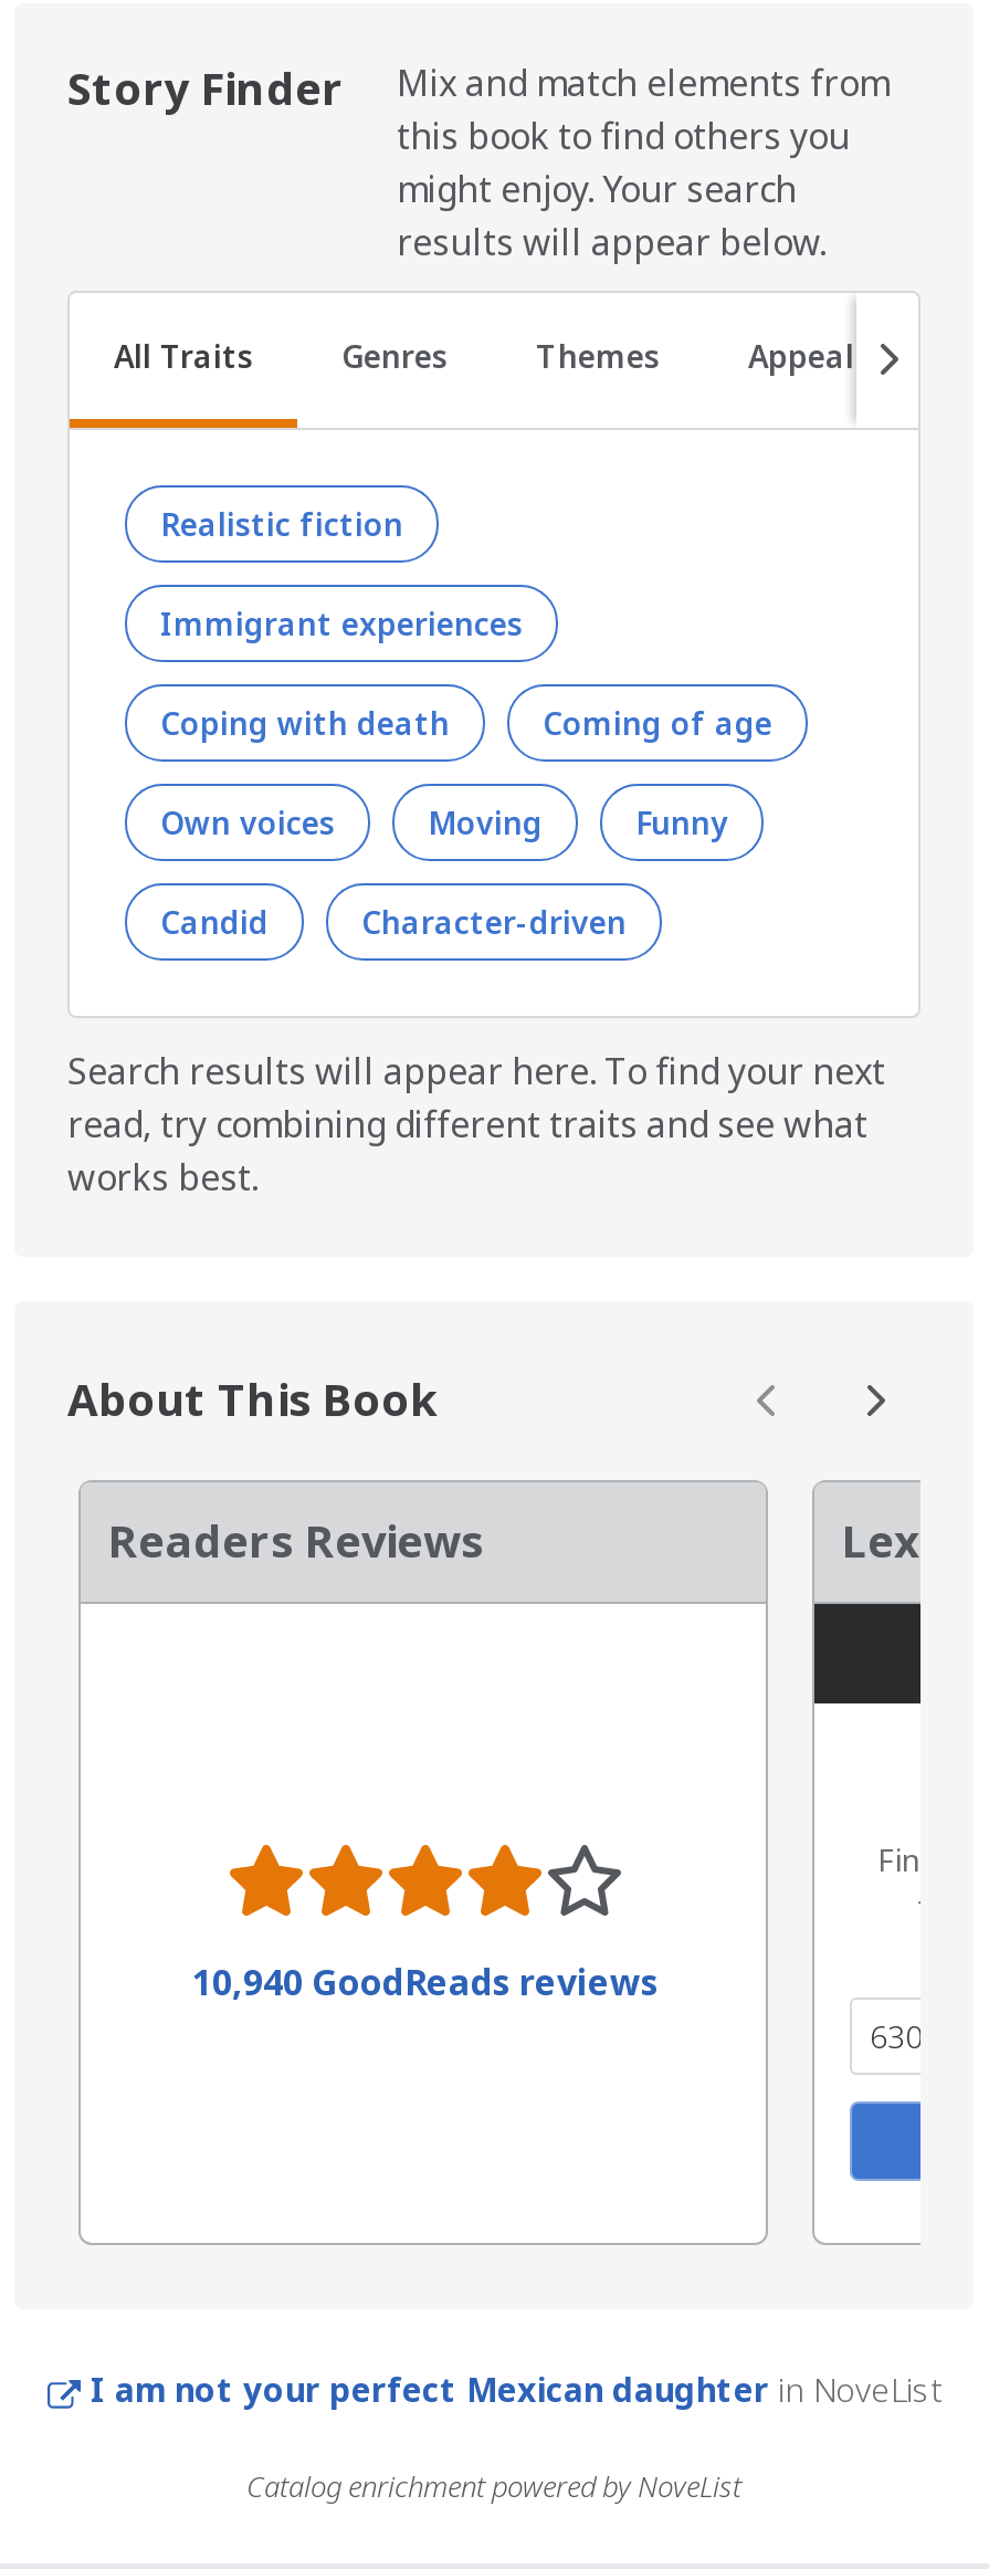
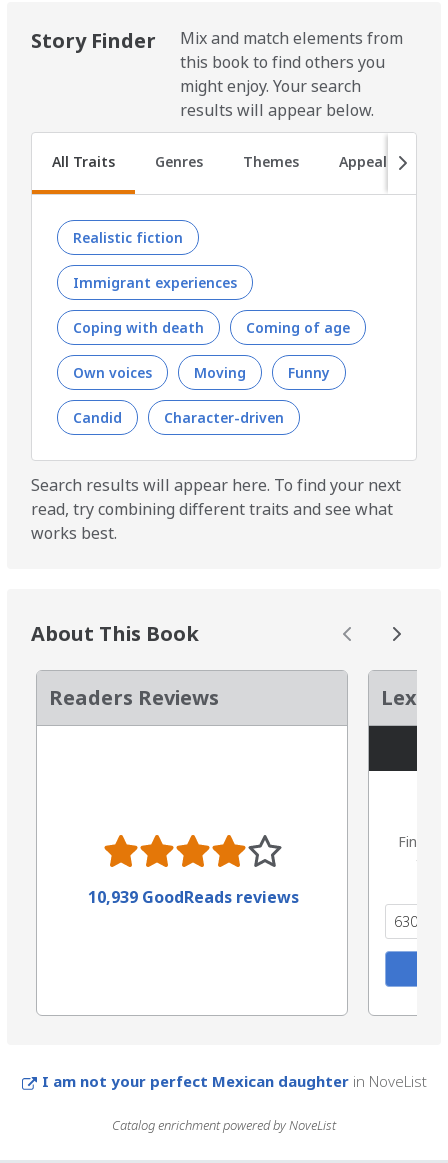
- 10,940 GoodReads reviews
+ 10,939 GoodReads reviews
